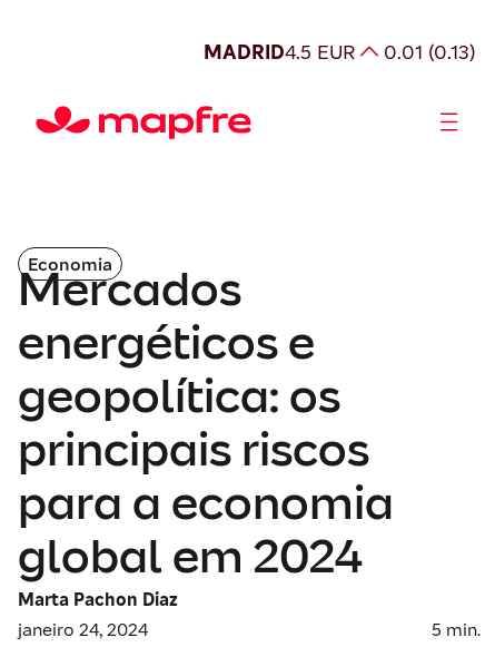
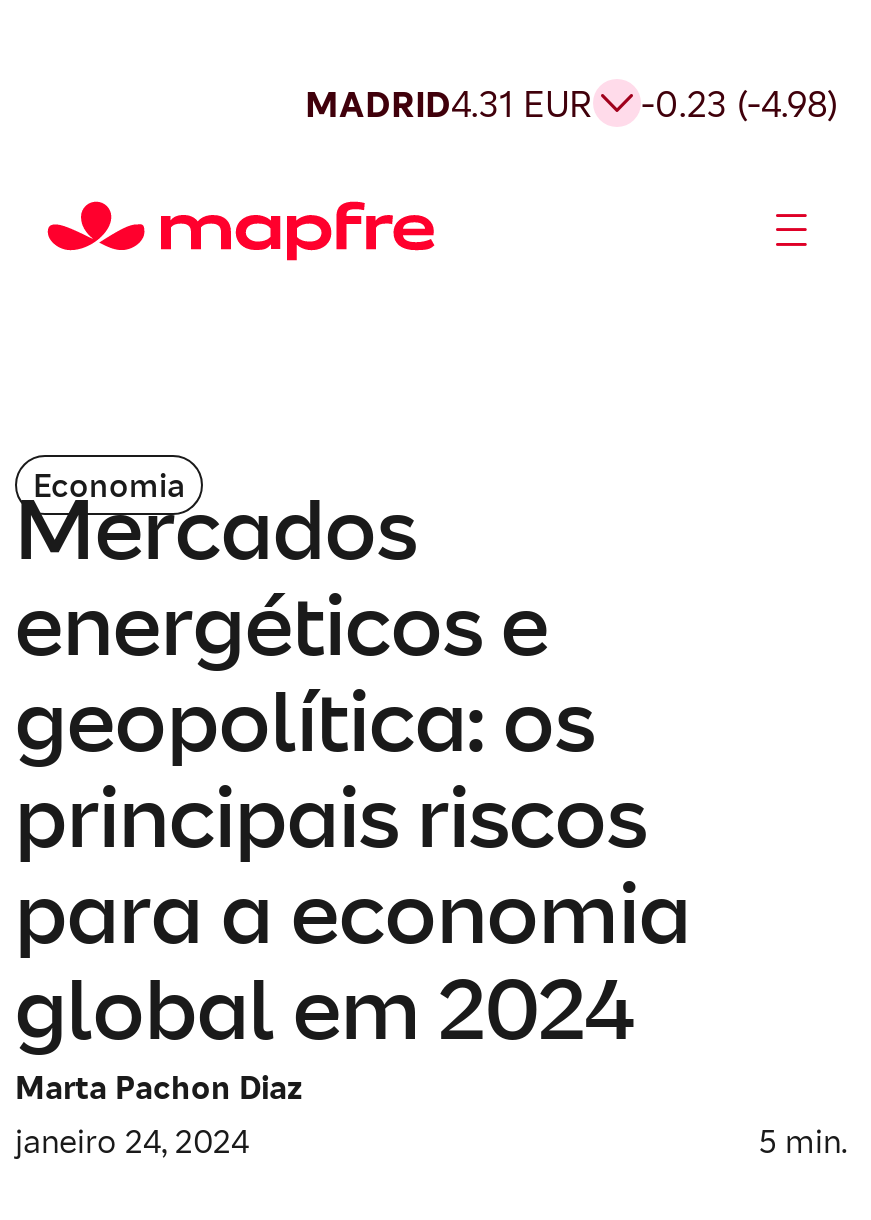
- MADRID4.5 EUR
+ MADRID4.31 EUR

- 0.01 (0.13)
+ -0.23 (-4.98)
